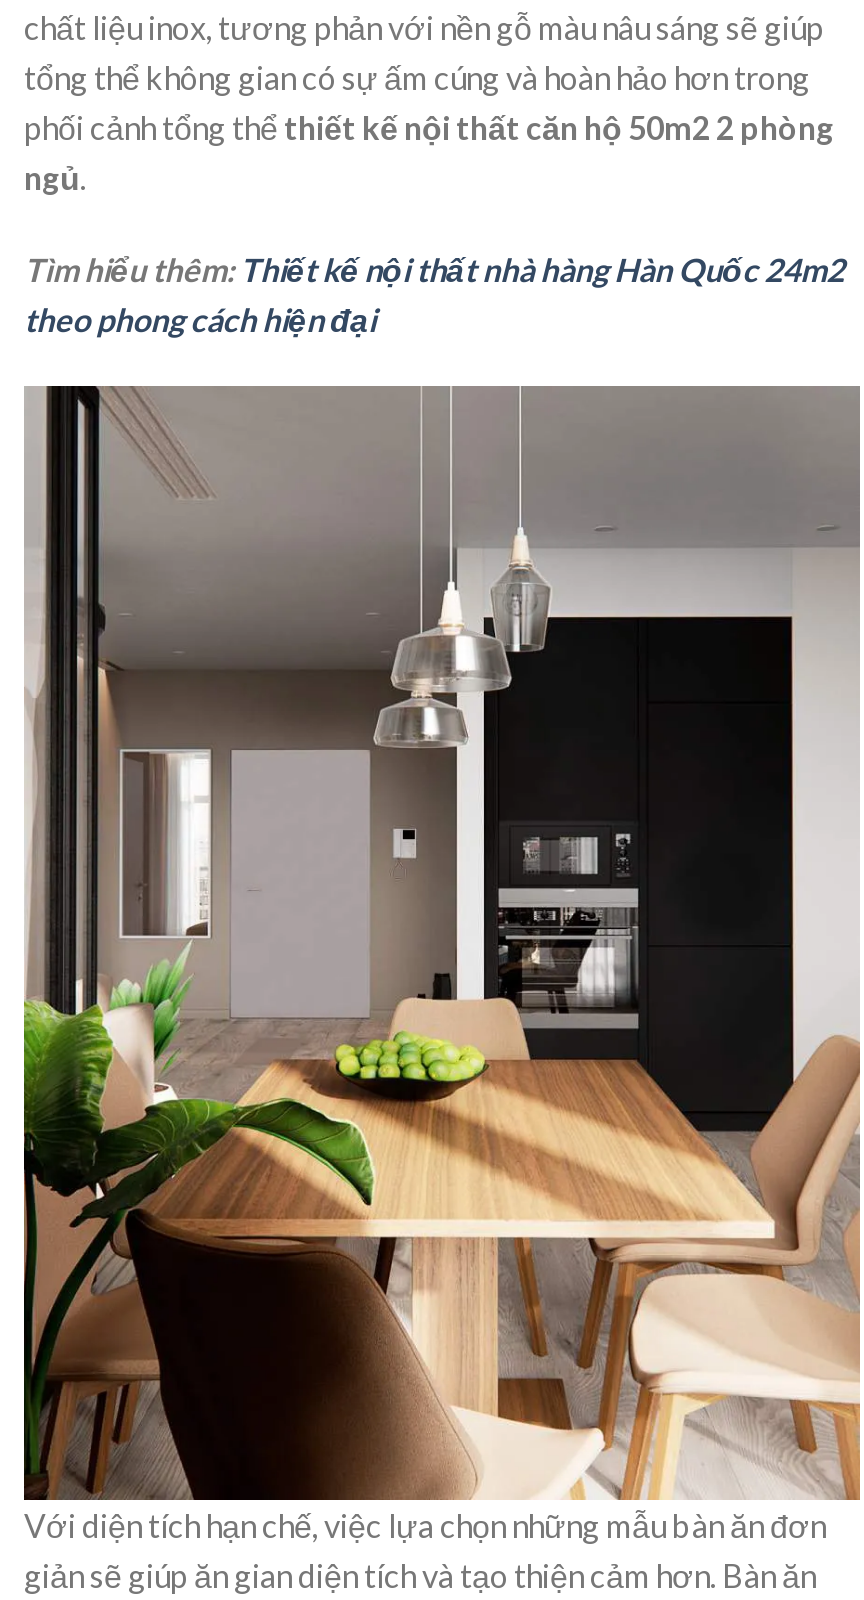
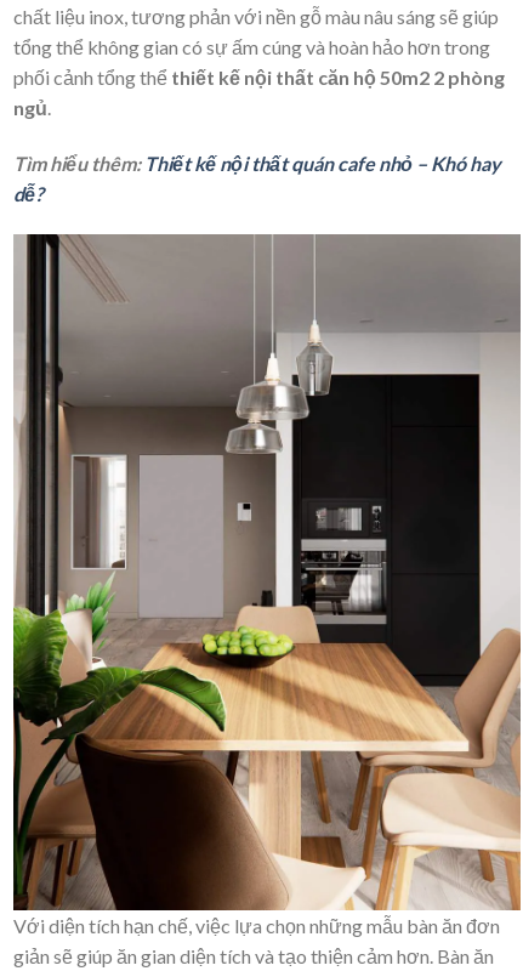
- Tìm hiểu thêm: Thiết kế nội thất nhà hàng Hàn Quốc 24m2
- theo phong cách hiện đại
+ Tìm hiểu thêm: Thiết kế nội thất quán cafe nhỏ – Khó hay
+ dễ?
